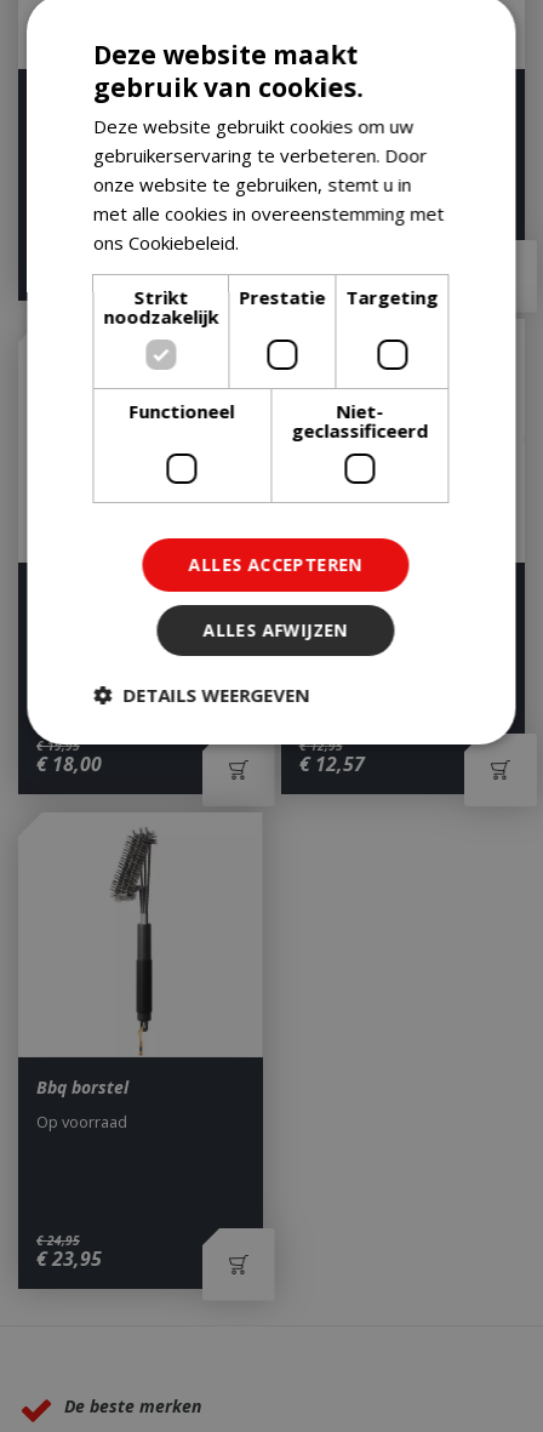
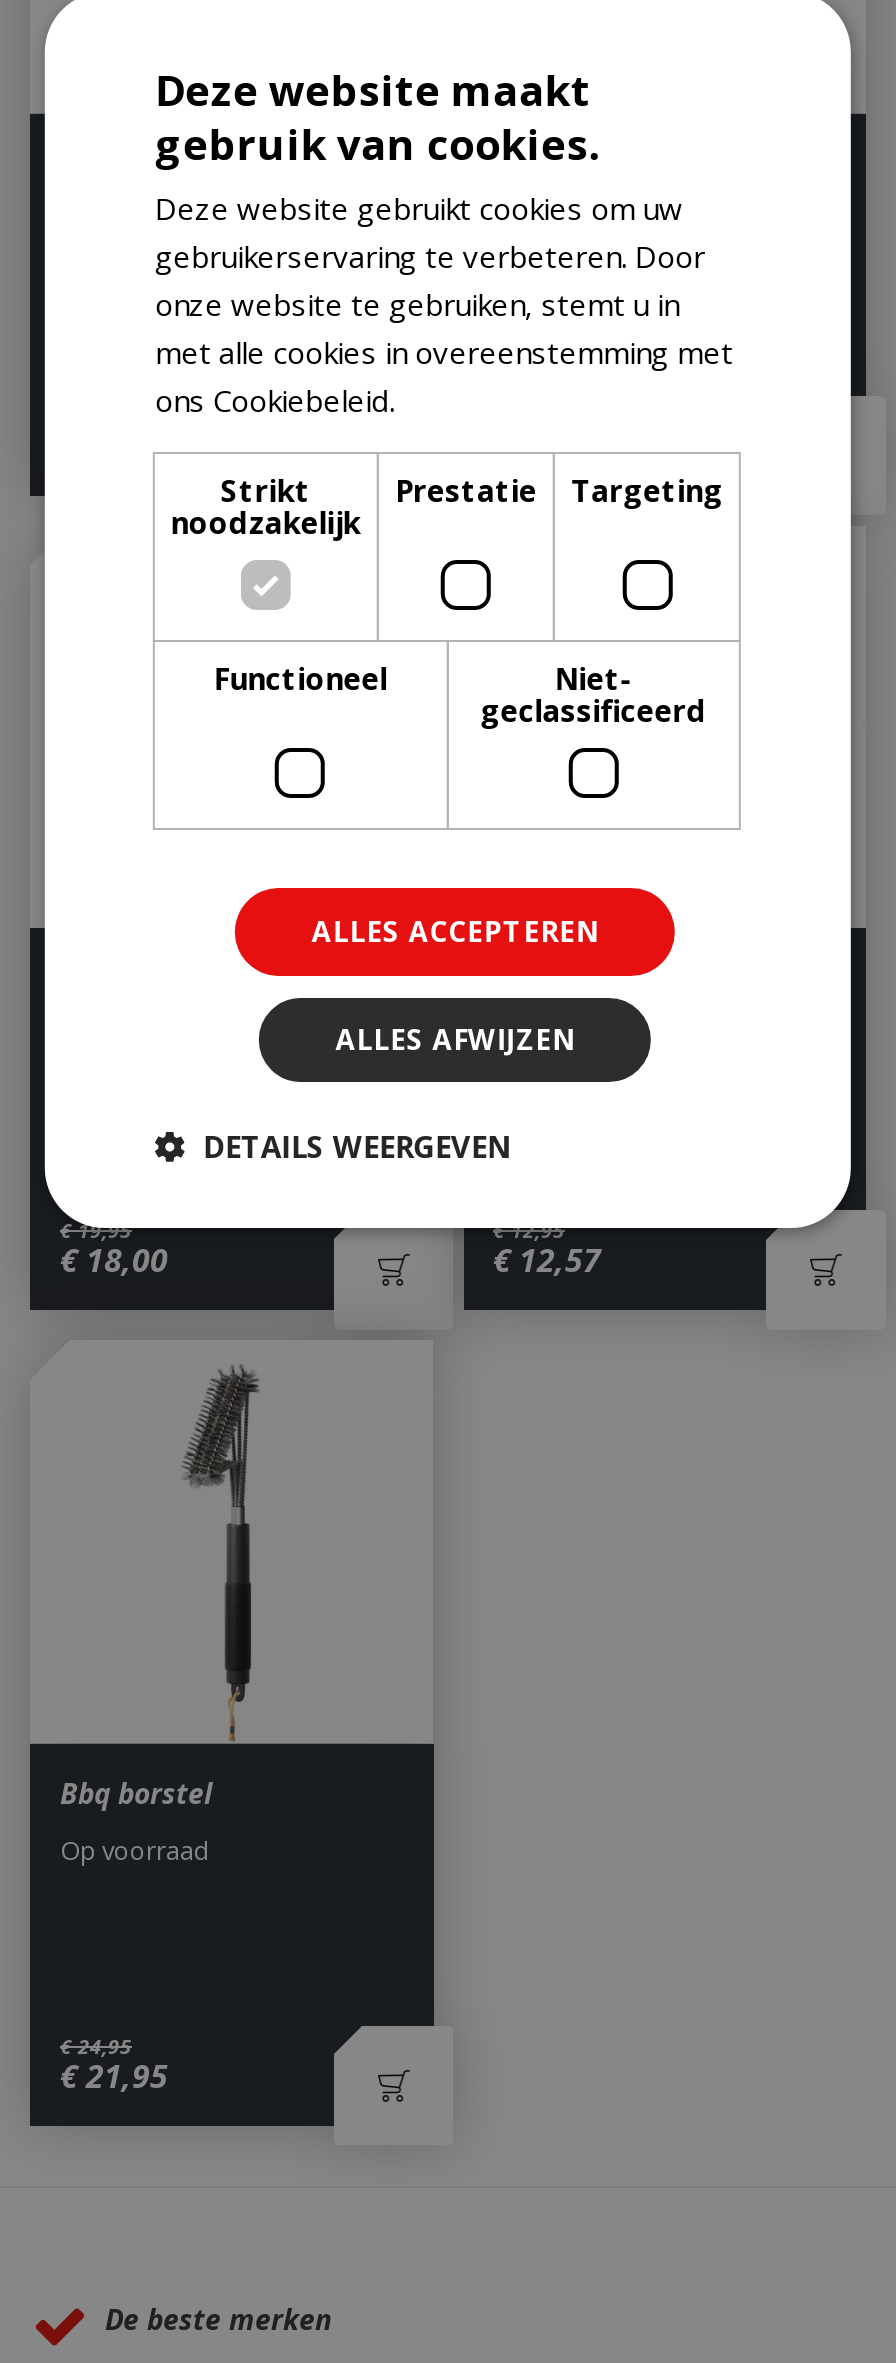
- € 23,95
+ € 21,95
